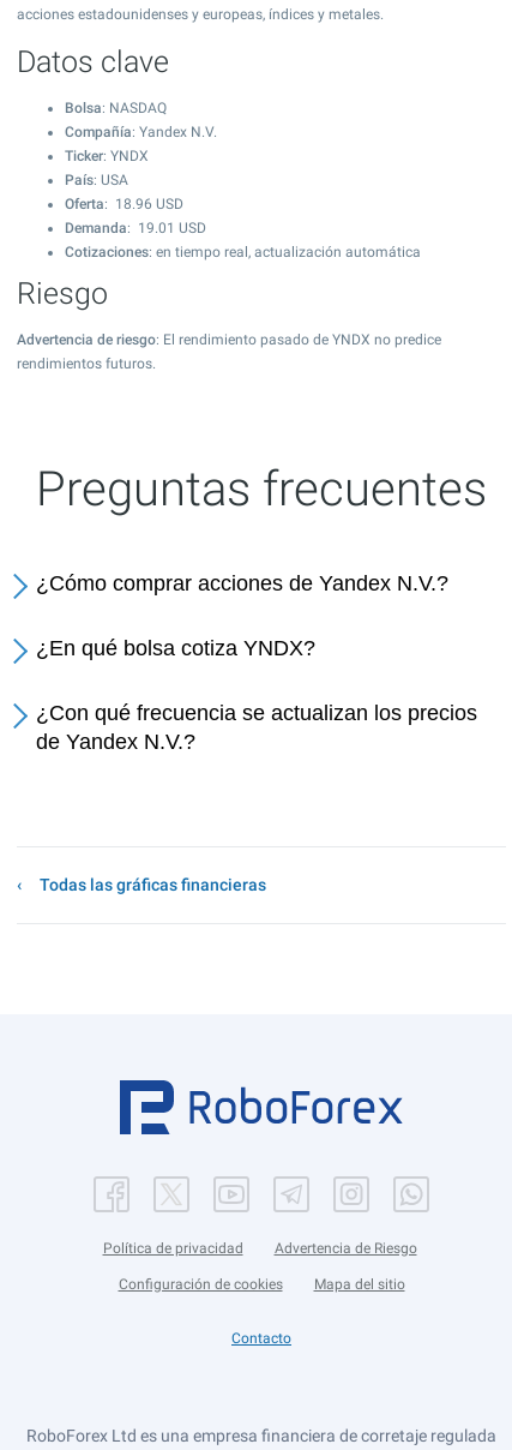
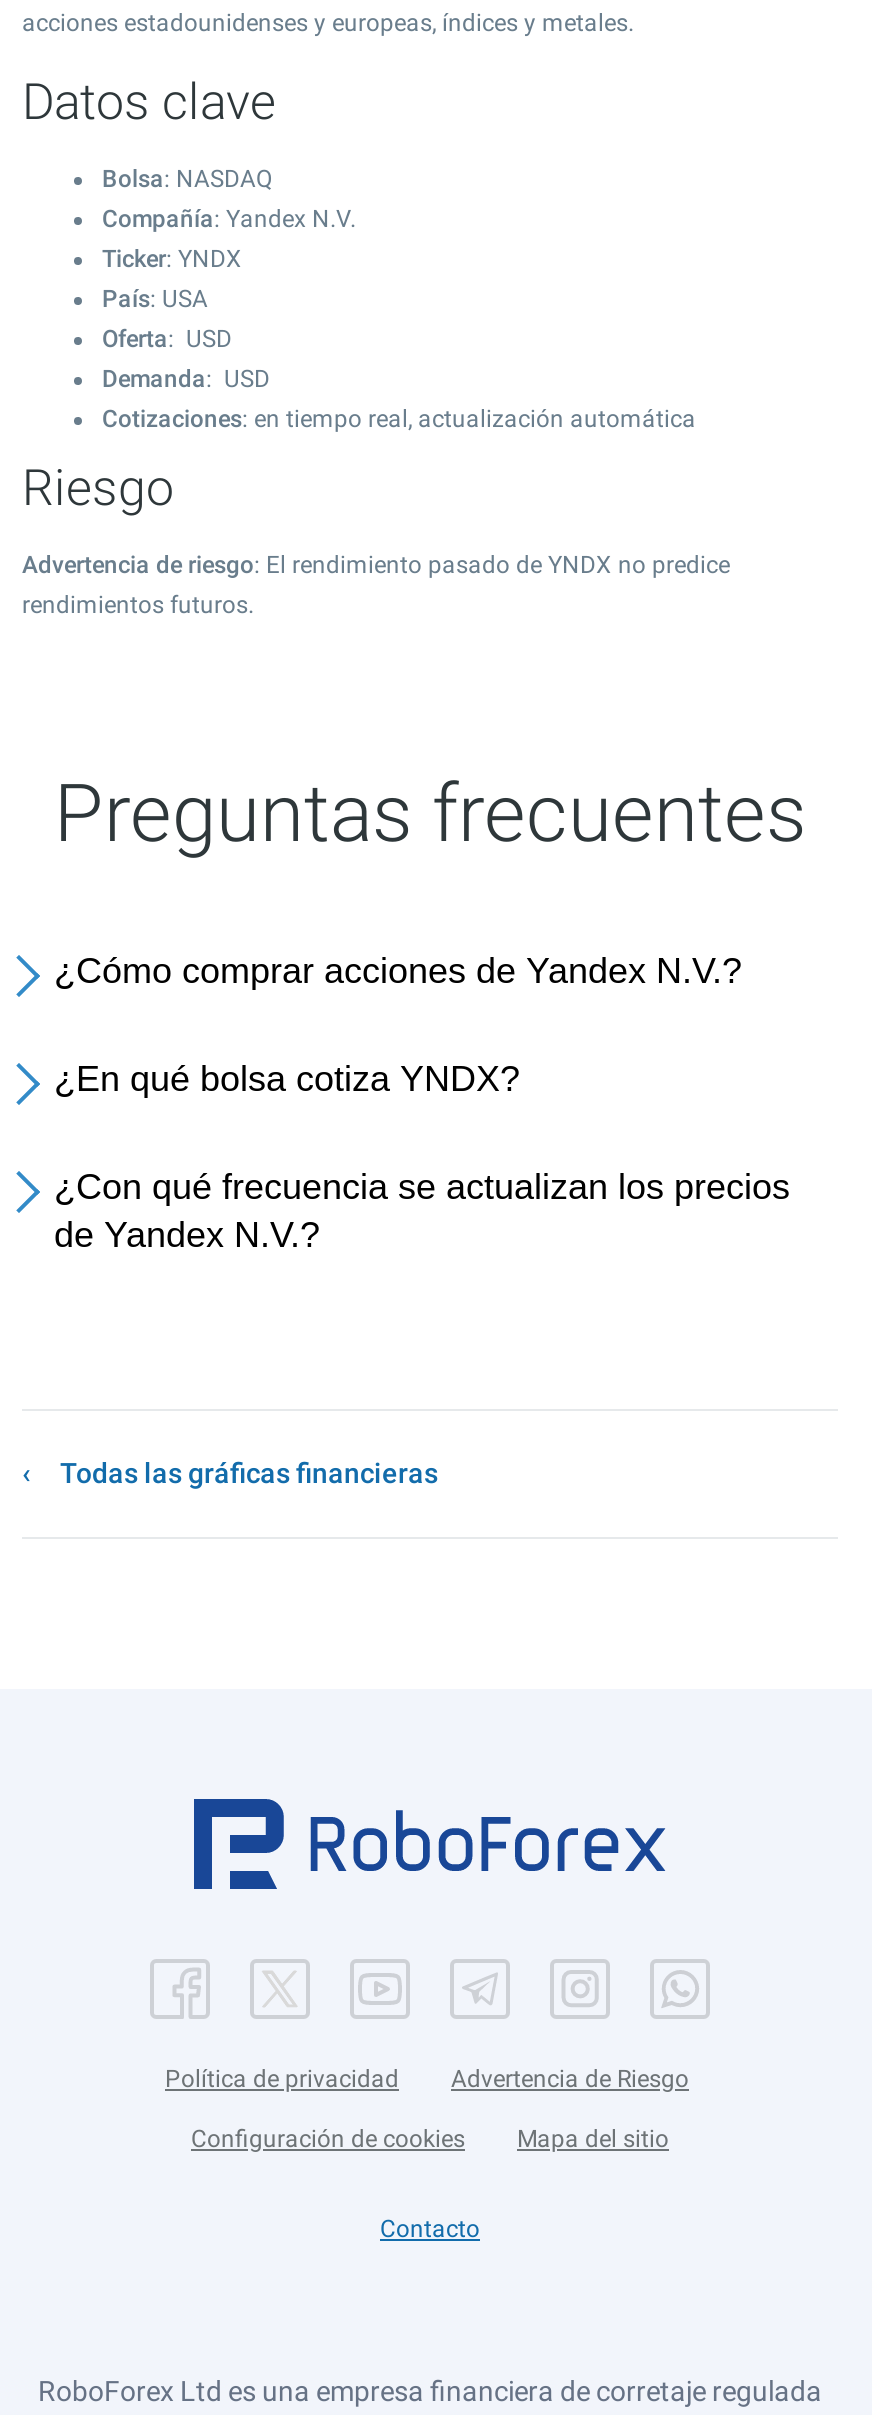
- Oferta: 18.96 USD
- Demanda: 19.01 USD
+ Oferta: USD
+ Demanda: USD
